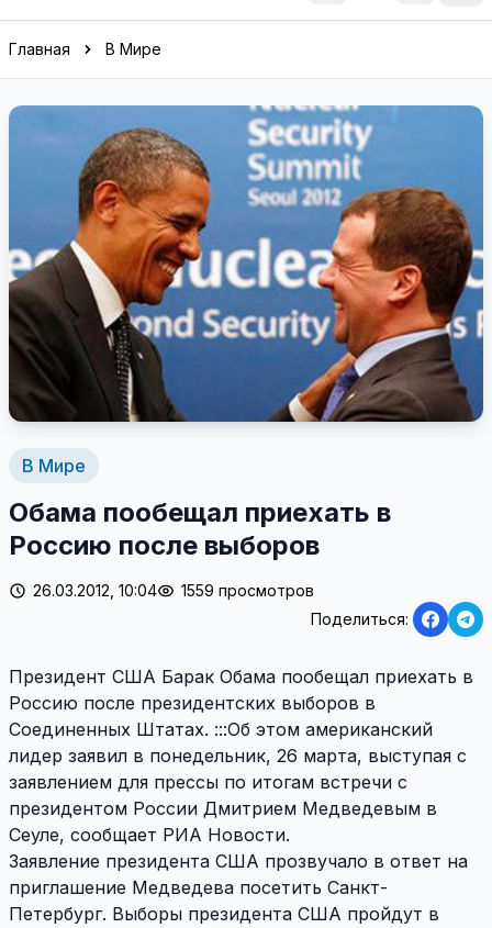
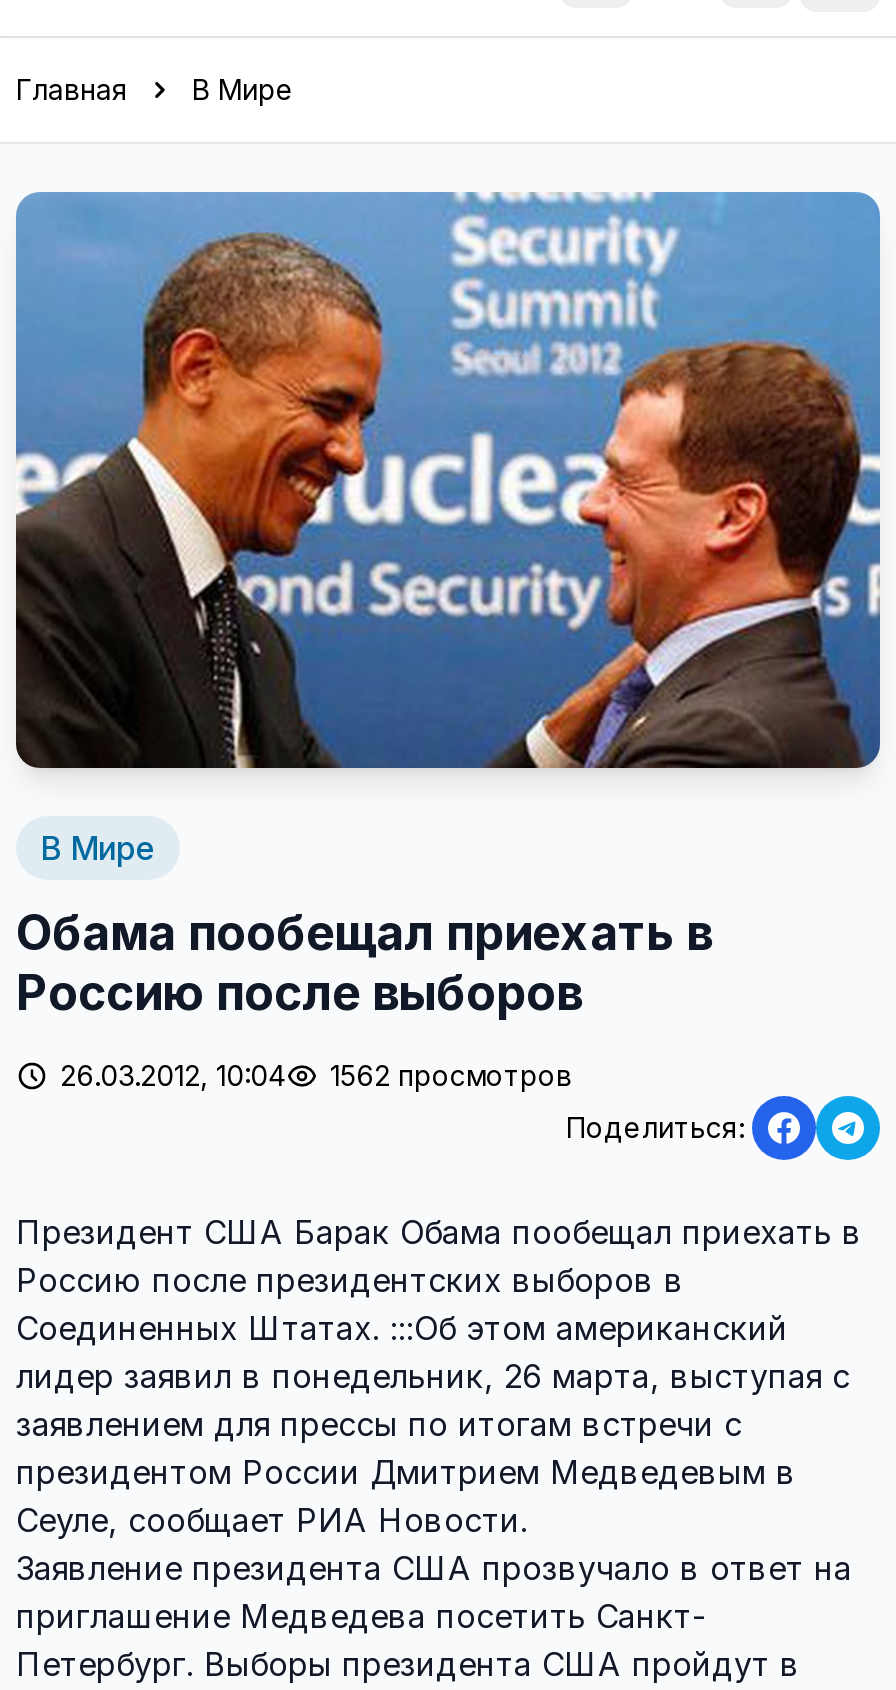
- 26.03.2012, 10:04 1559 просмотров
+ 26.03.2012, 10:04 1562 просмотров
